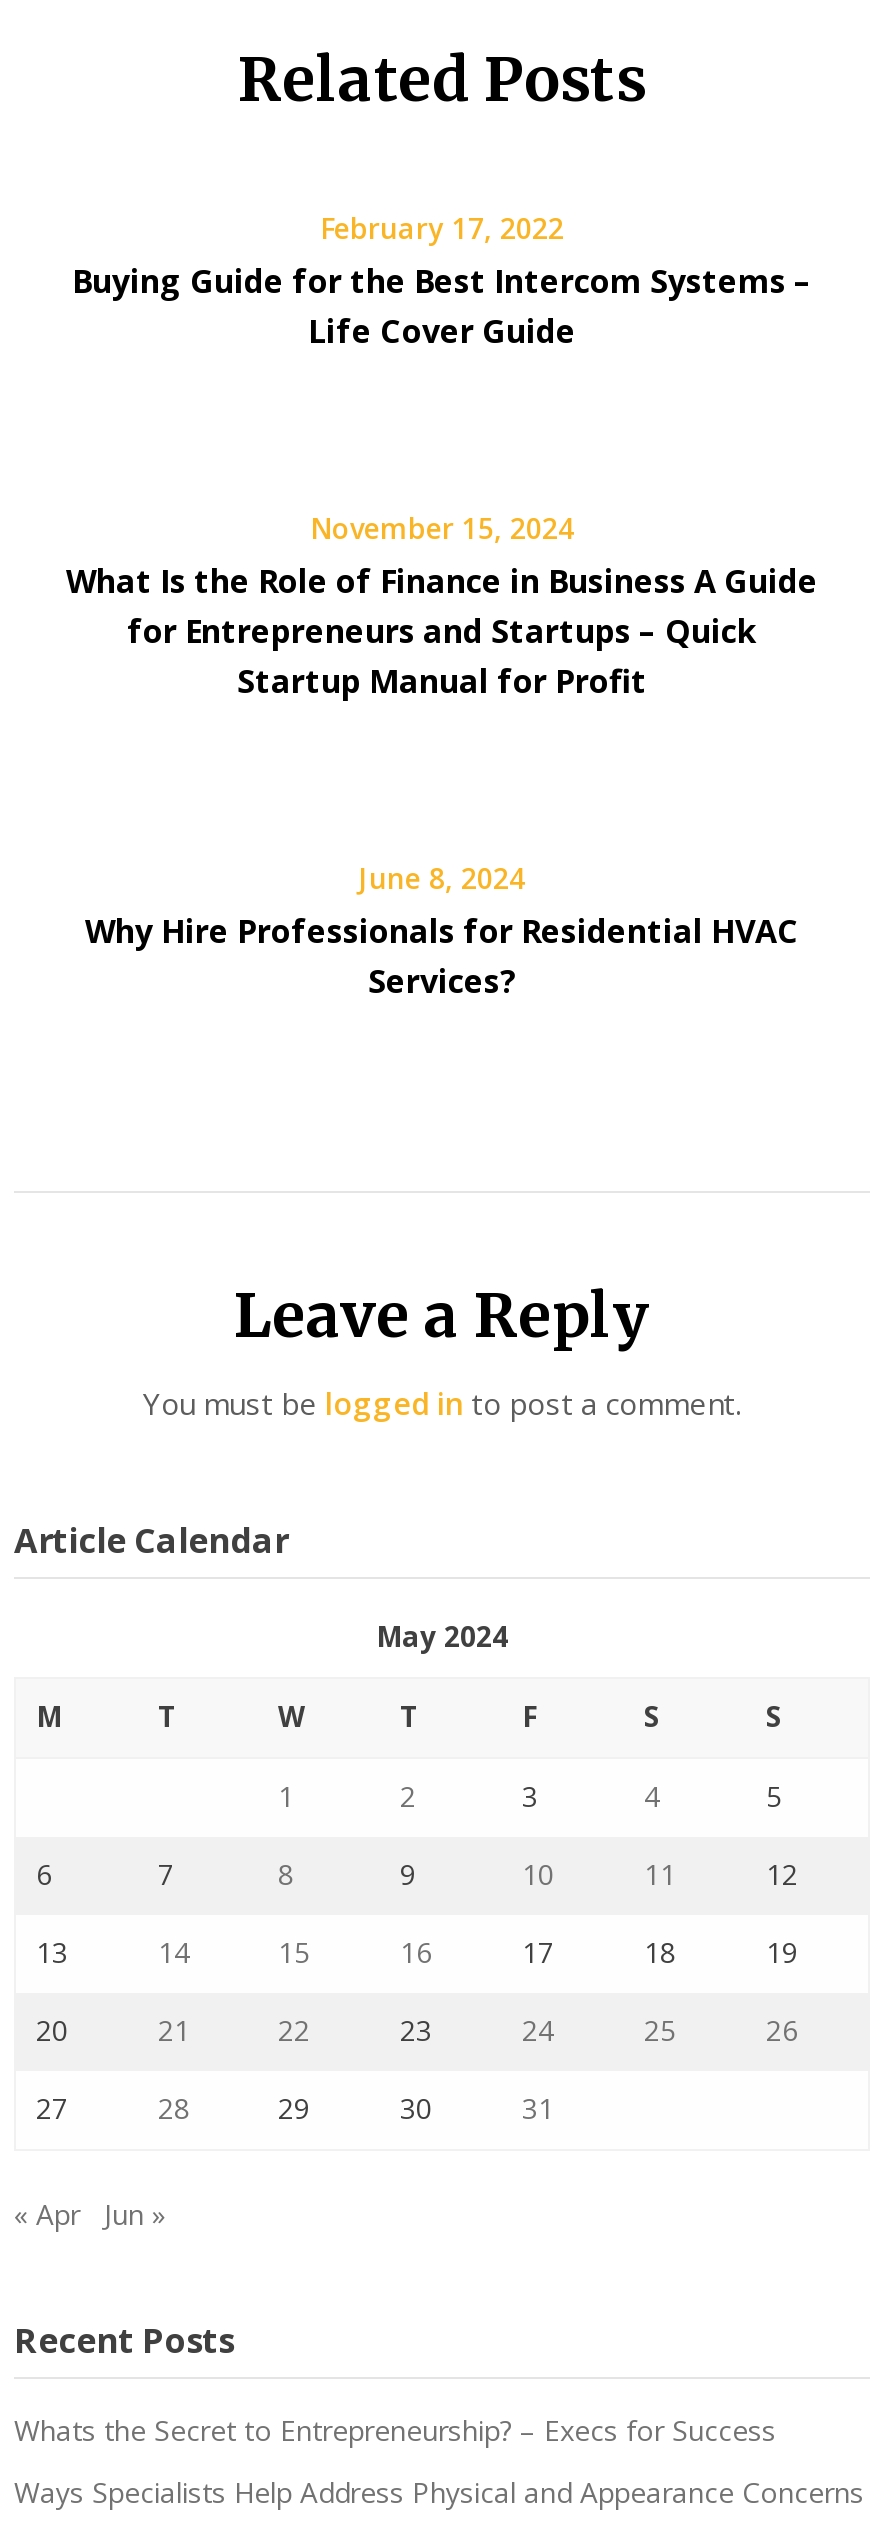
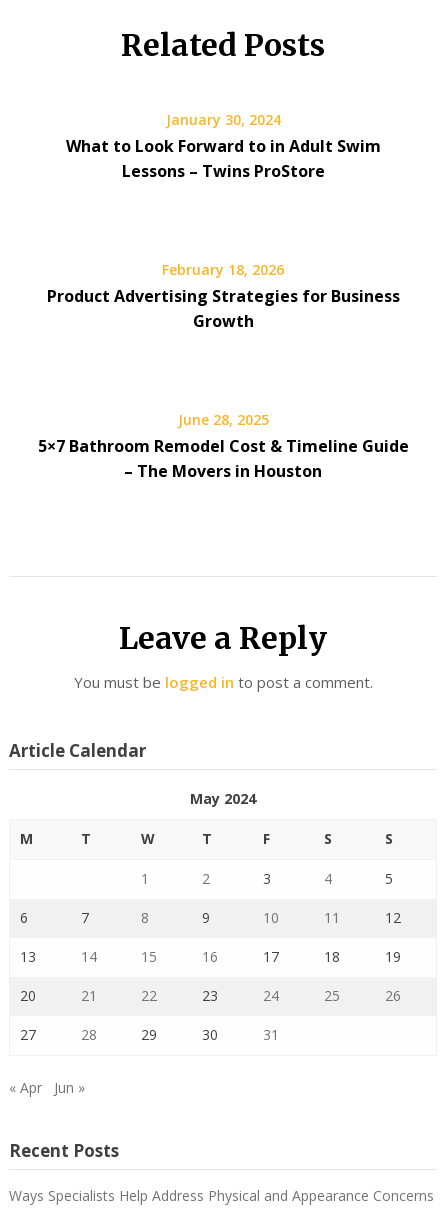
- February 17, 2022
- Buying Guide for the Best Intercom Systems –
- Life Cover Guide
+ January 30, 2024
+ What to Look Forward to in Adult Swim
+ Lessons – Twins ProStore

- November 15, 2024
- What Is the Role of Finance in Business A Guide
- for Entrepreneurs and Startups – Quick
- Startup Manual for Profit
+ February 18, 2026
+ Product Advertising Strategies for Business
+ Growth

- June 8, 2024
- Why Hire Professionals for Residential HVAC
- Services?
+ June 28, 2025
+ 5×7 Bathroom Remodel Cost & Timeline Guide
+ – The Movers in Houston

- Whats the Secret to Entrepreneurship? – Execs for Success
